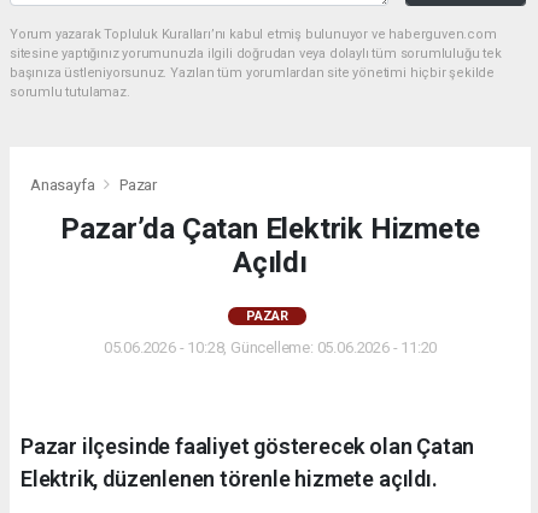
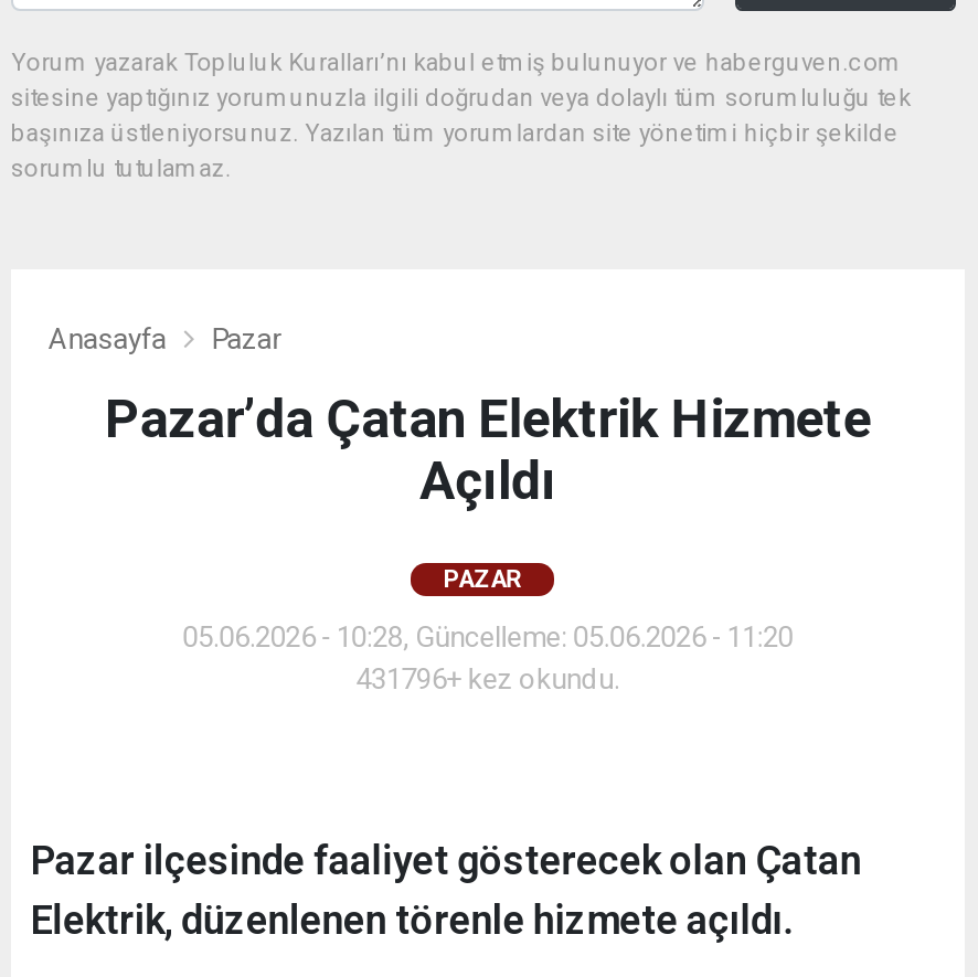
+ 431796+ kez okundu.
